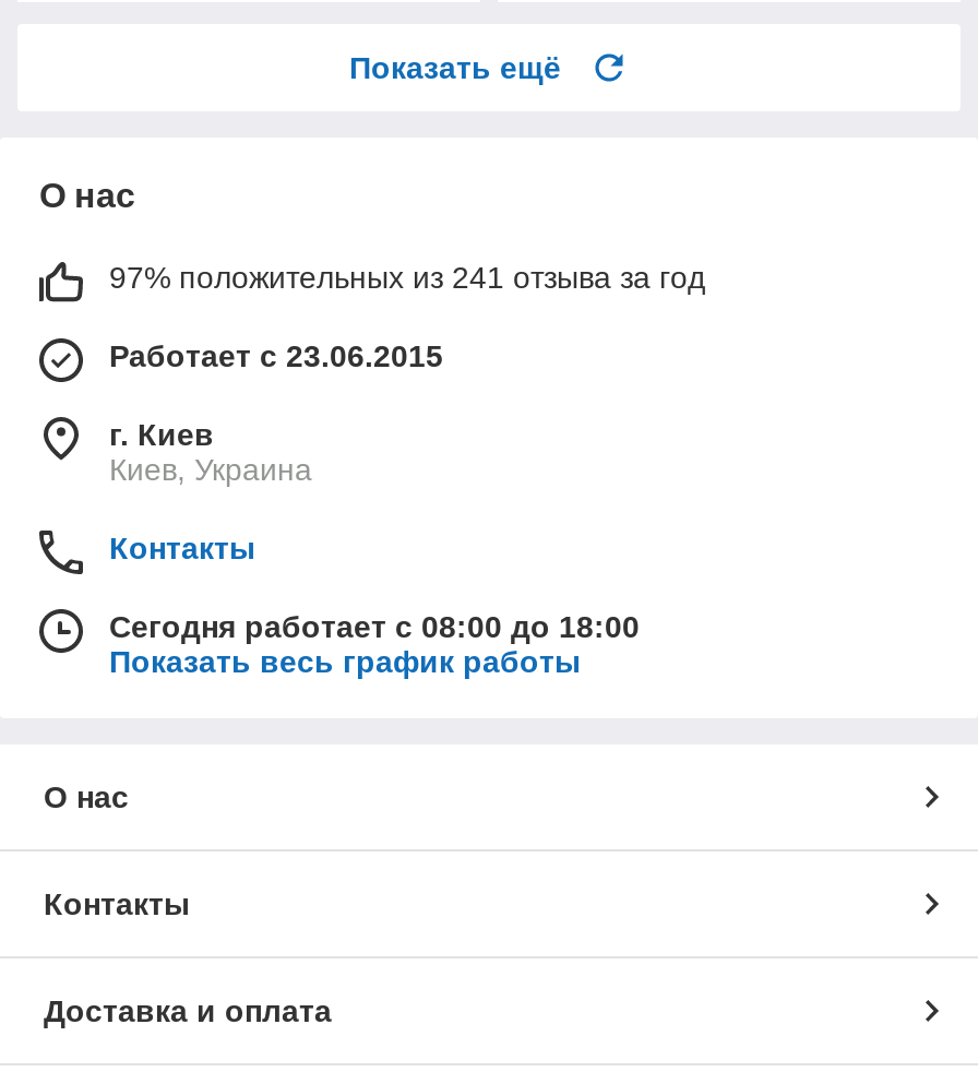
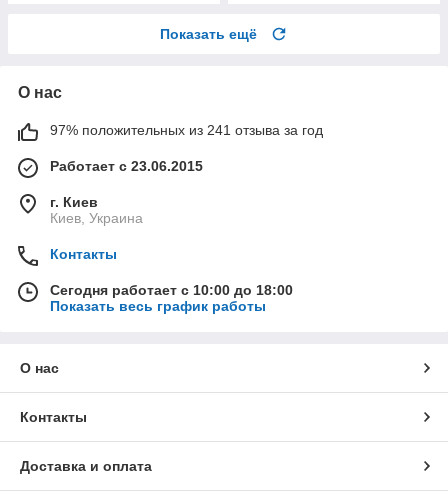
- Сегодня работает с 08:00 до 18:00
+ Сегодня работает с 10:00 до 18:00
